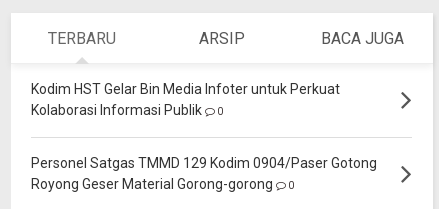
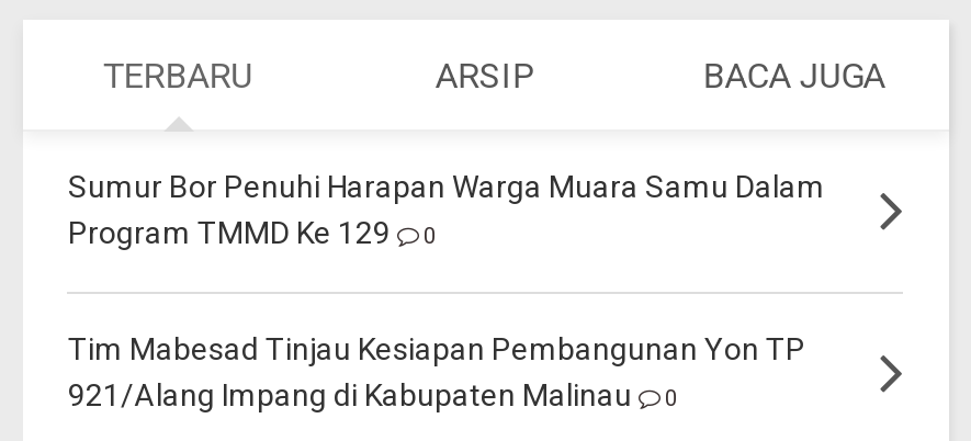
- Kodim HST Gelar Bin Media Infoter untuk Perkuat
- Kolaborasi Informasi Publik
+ Sumur Bor Penuhi Harapan Warga Muara Samu Dalam
+ Program TMMD Ke 129

- Personel Satgas TMMD 129 Kodim 0904/Paser Gotong
- Royong Geser Material Gorong-gorong
+ Tim Mabesad Tinjau Kesiapan Pembangunan Yon TP
+ 921/Alang Impang di Kabupaten Malinau
